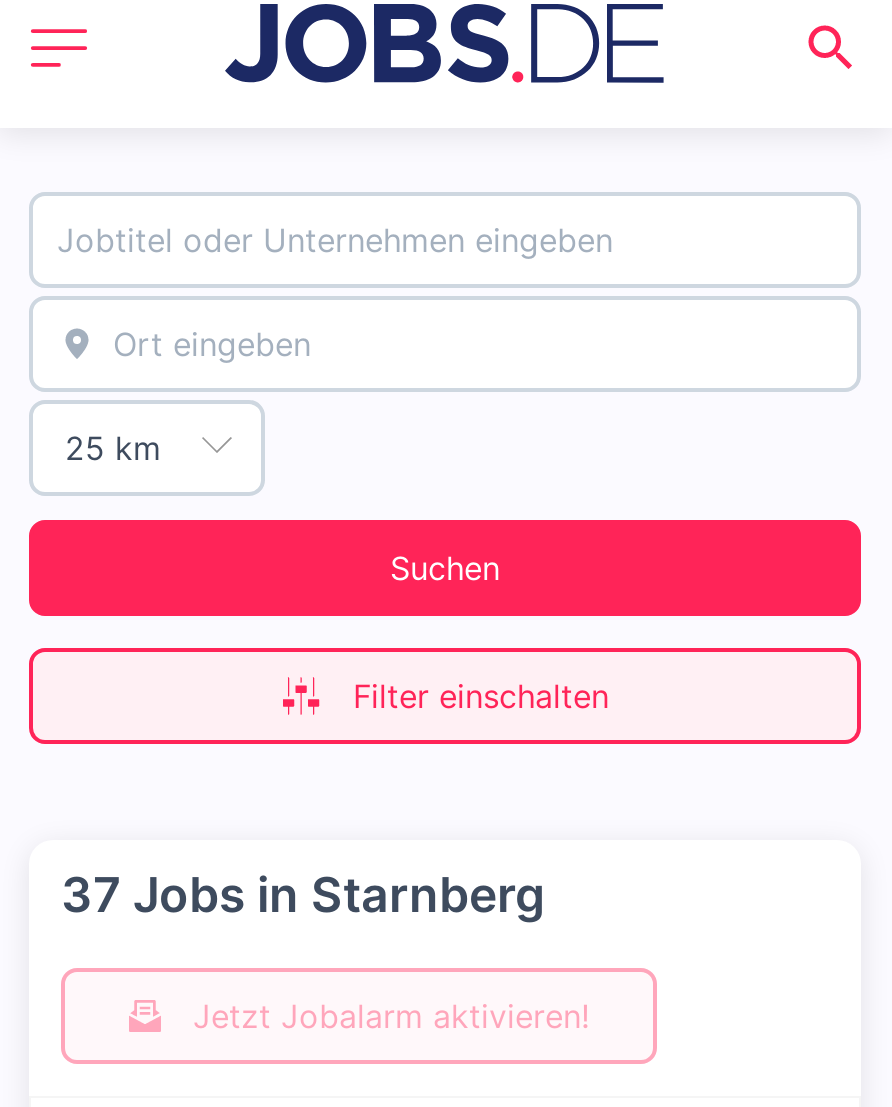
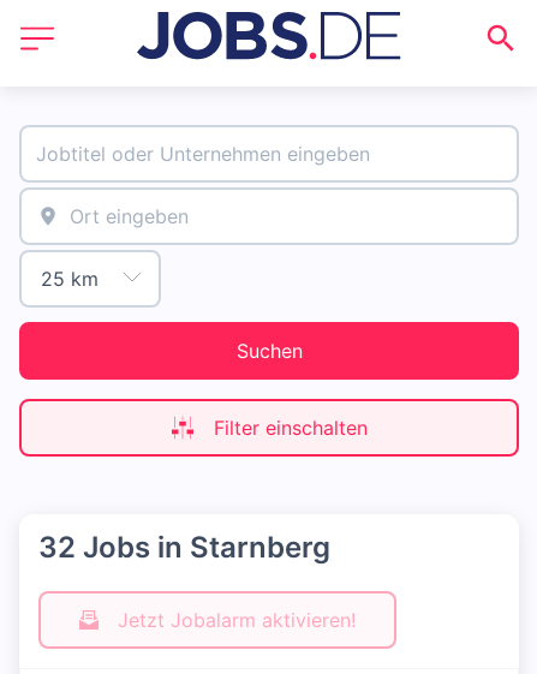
- 37 Jobs in Starnberg
+ 32 Jobs in Starnberg
